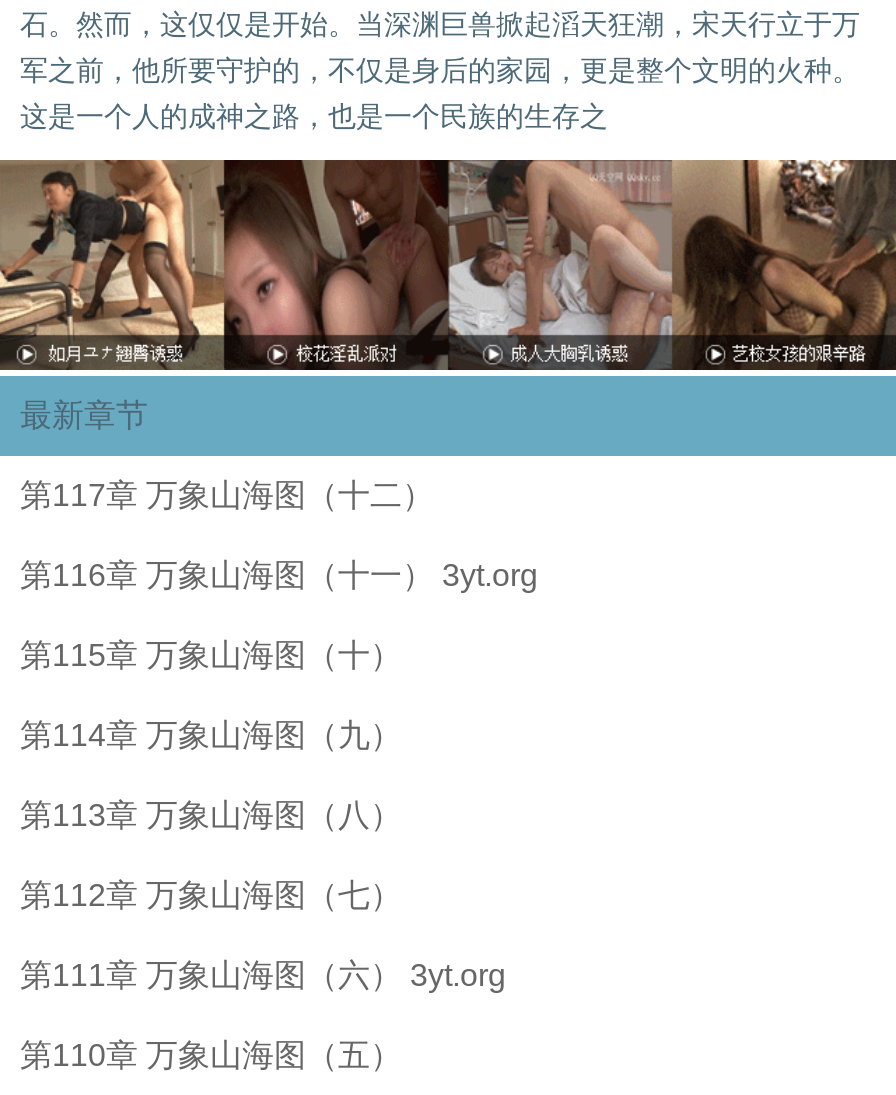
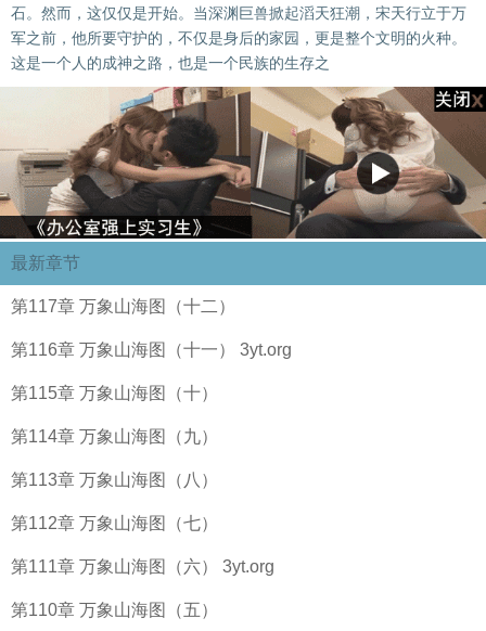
- [image]
+ [image]
